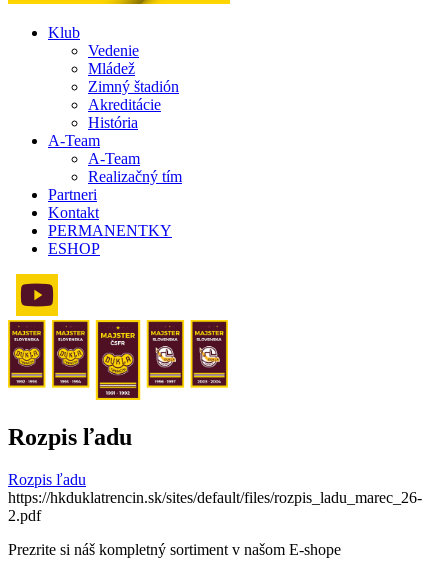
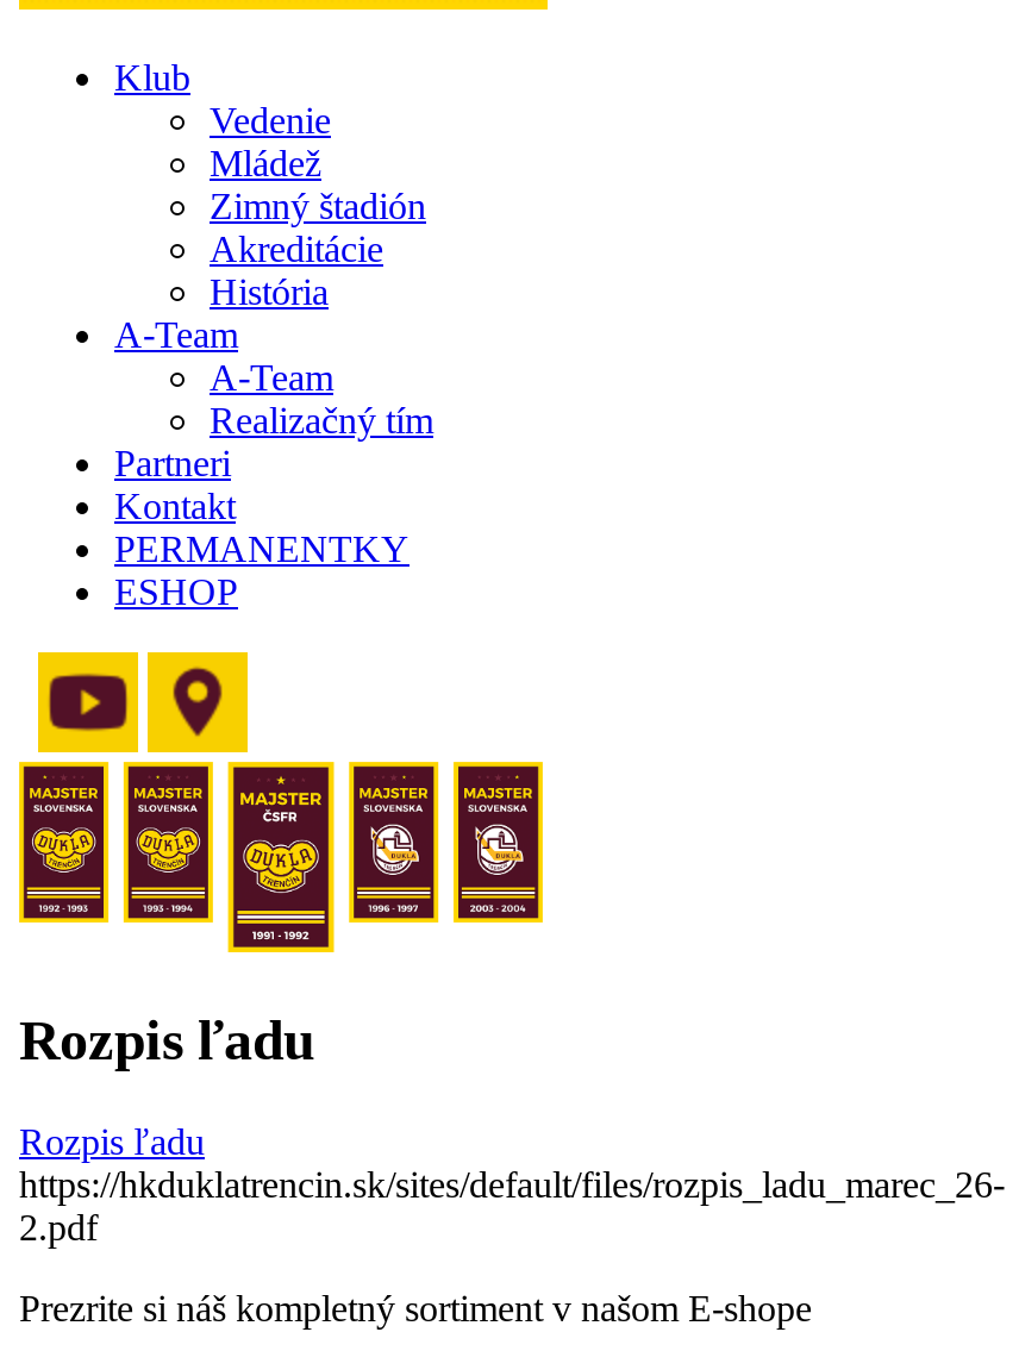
+ [image]
